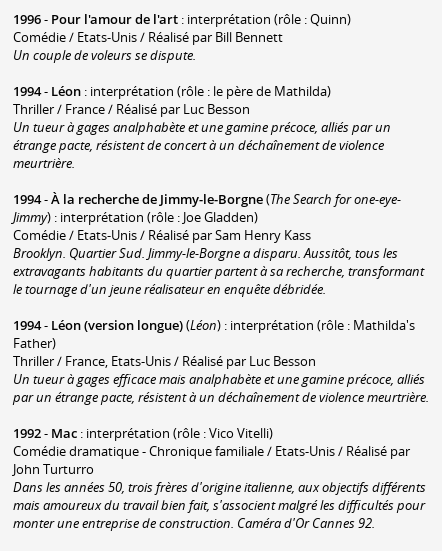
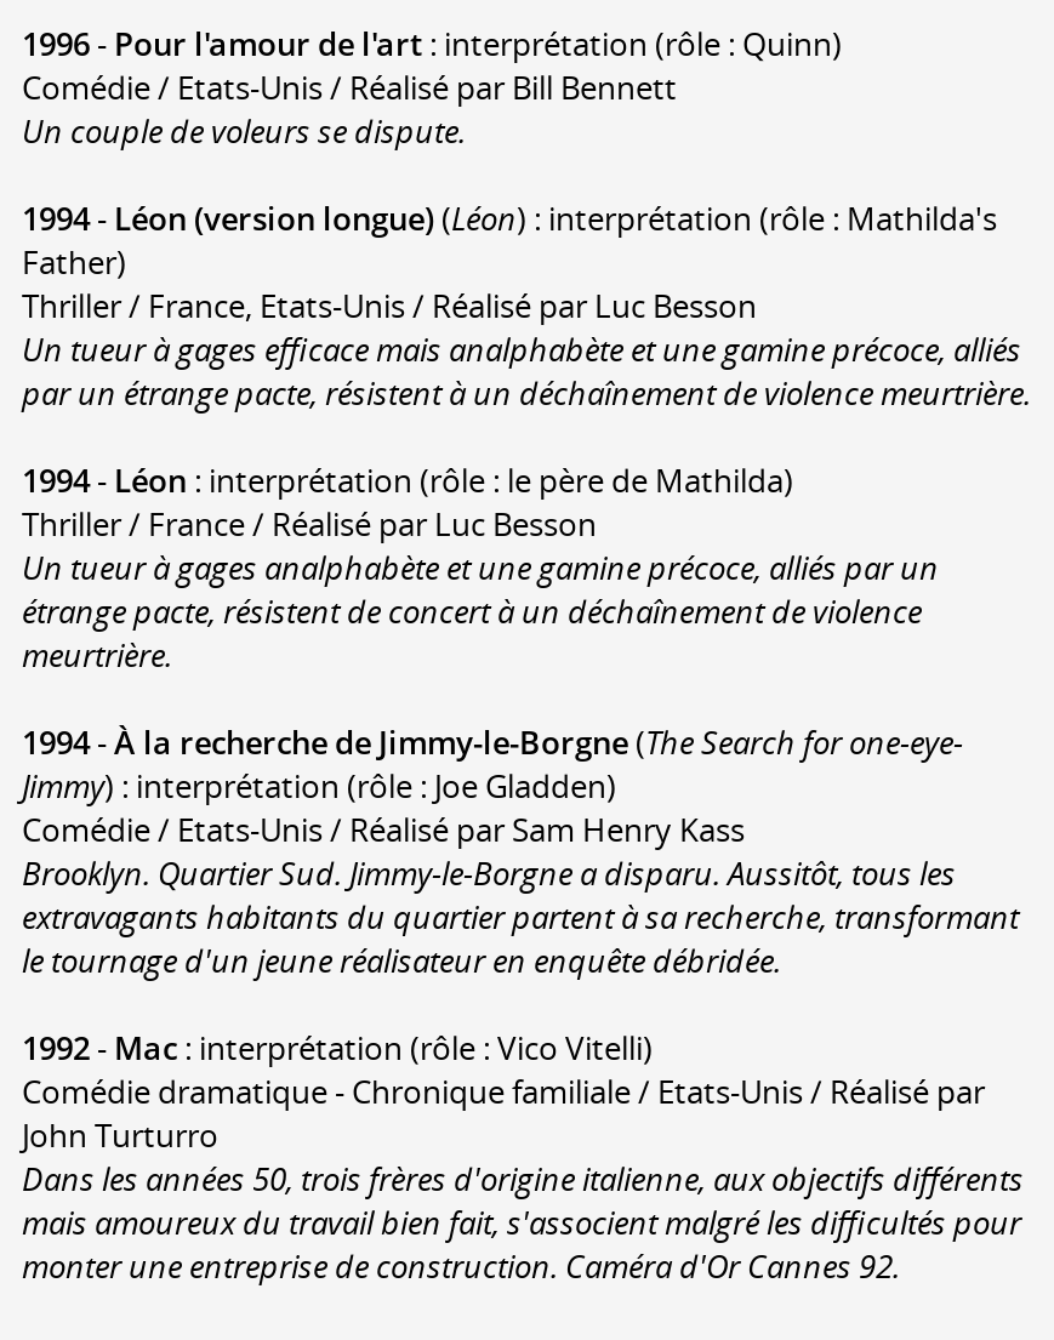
moved down: 1994- Léon: interprétation (rôle : le père de Mathilda) | Thriller / France / Réalisé par Luc Besson | Un tueur à gages analphabète et une gamine précoce, alliés par un | ... | extravagants habitants du quartier partent à sa recherche, transformant | le tournage d'un jeune réalisateur en enquête débridée.

moved up: 1994- Léon (version longue) (Léon) : interprétation (rôle : Mathilda's | Father) | Thriller / France, Etats-Unis / Réalisé par Luc Besson | Un tueur à gages efficace mais analphabète et une gamine précoce, alliés | par un étrange pacte, résistent à un déchaînement de violence meurtrière.
